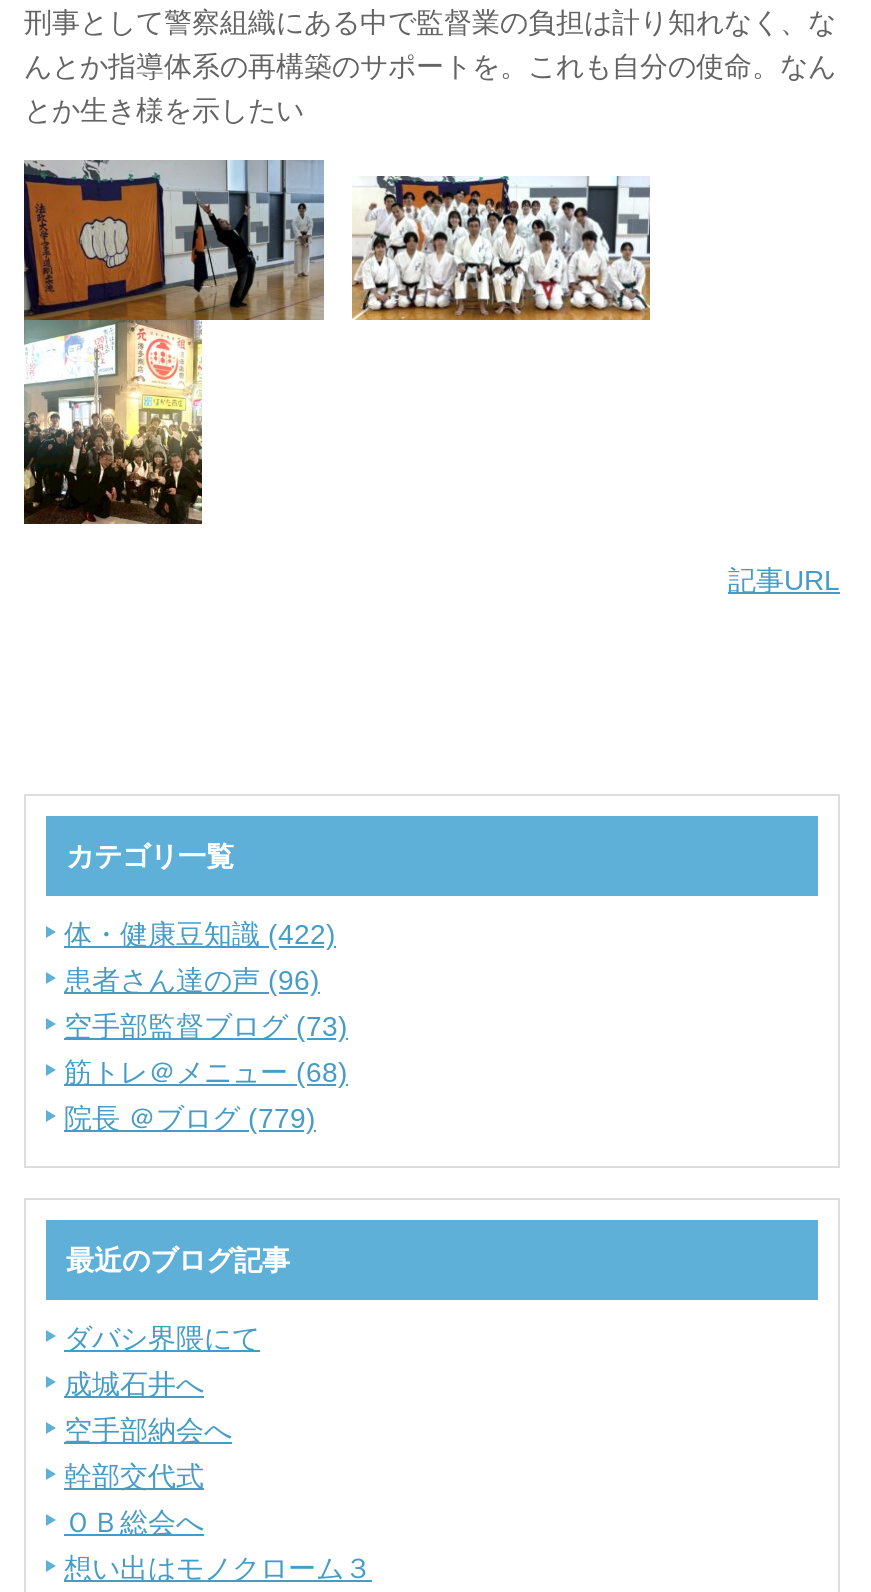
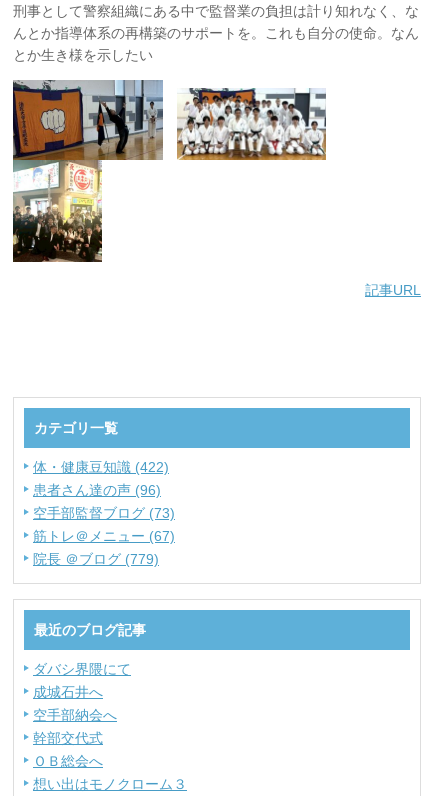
- 筋トレ＠メニュー (68)
+ 筋トレ＠メニュー (67)
